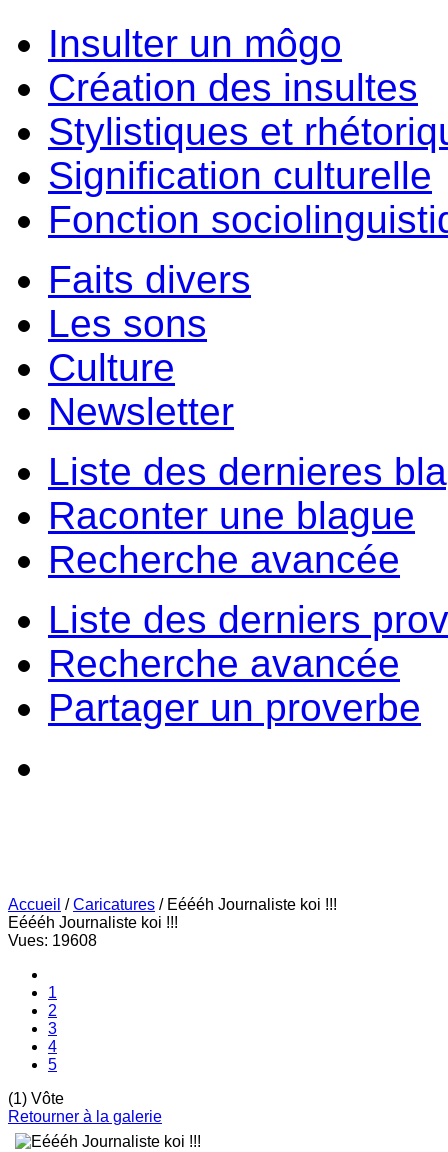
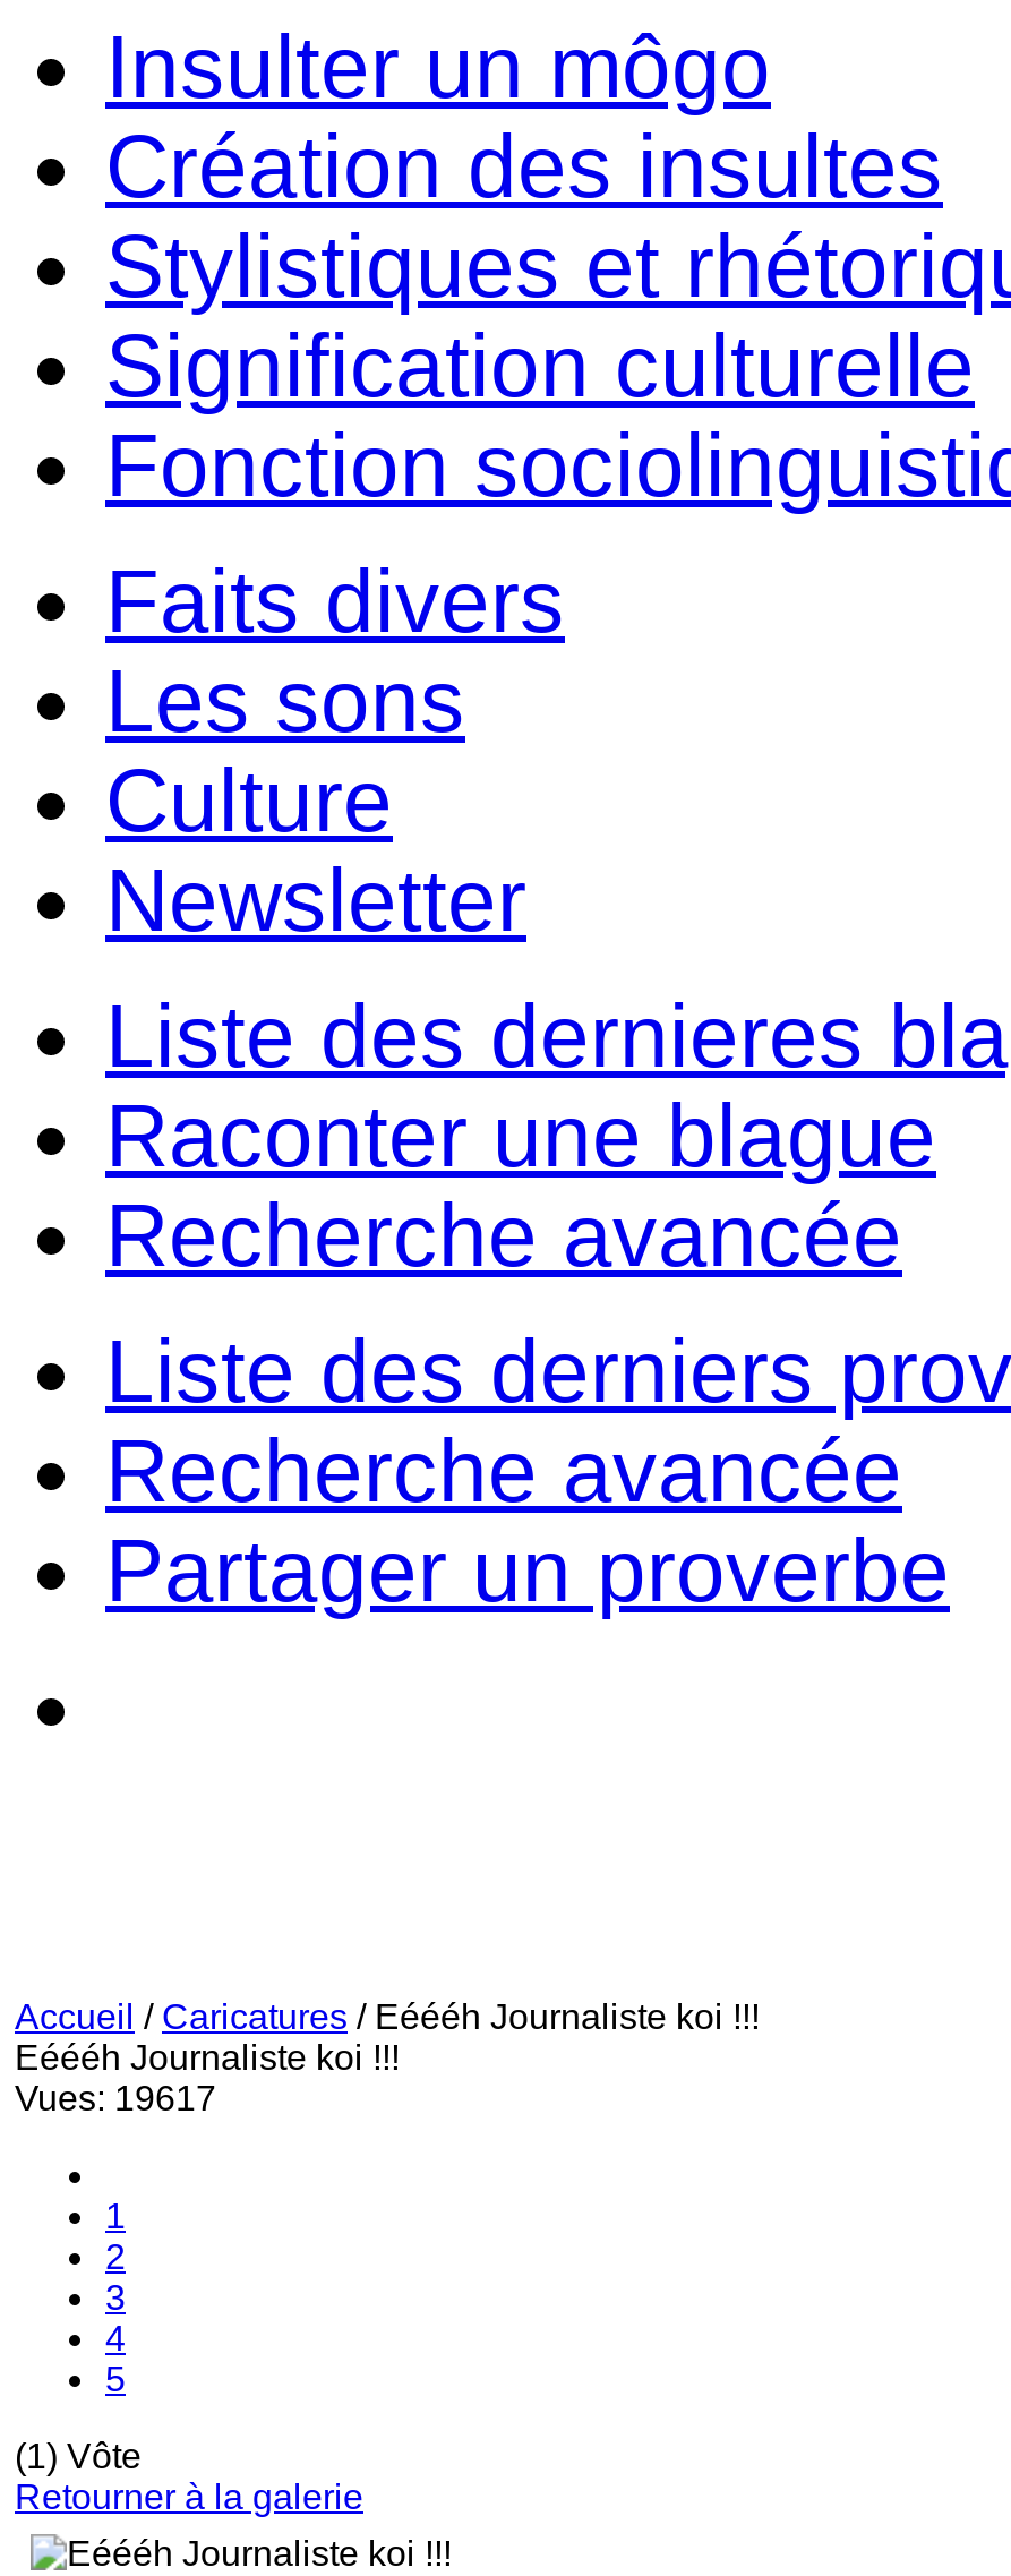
- Vues: 19608
+ Vues: 19617
